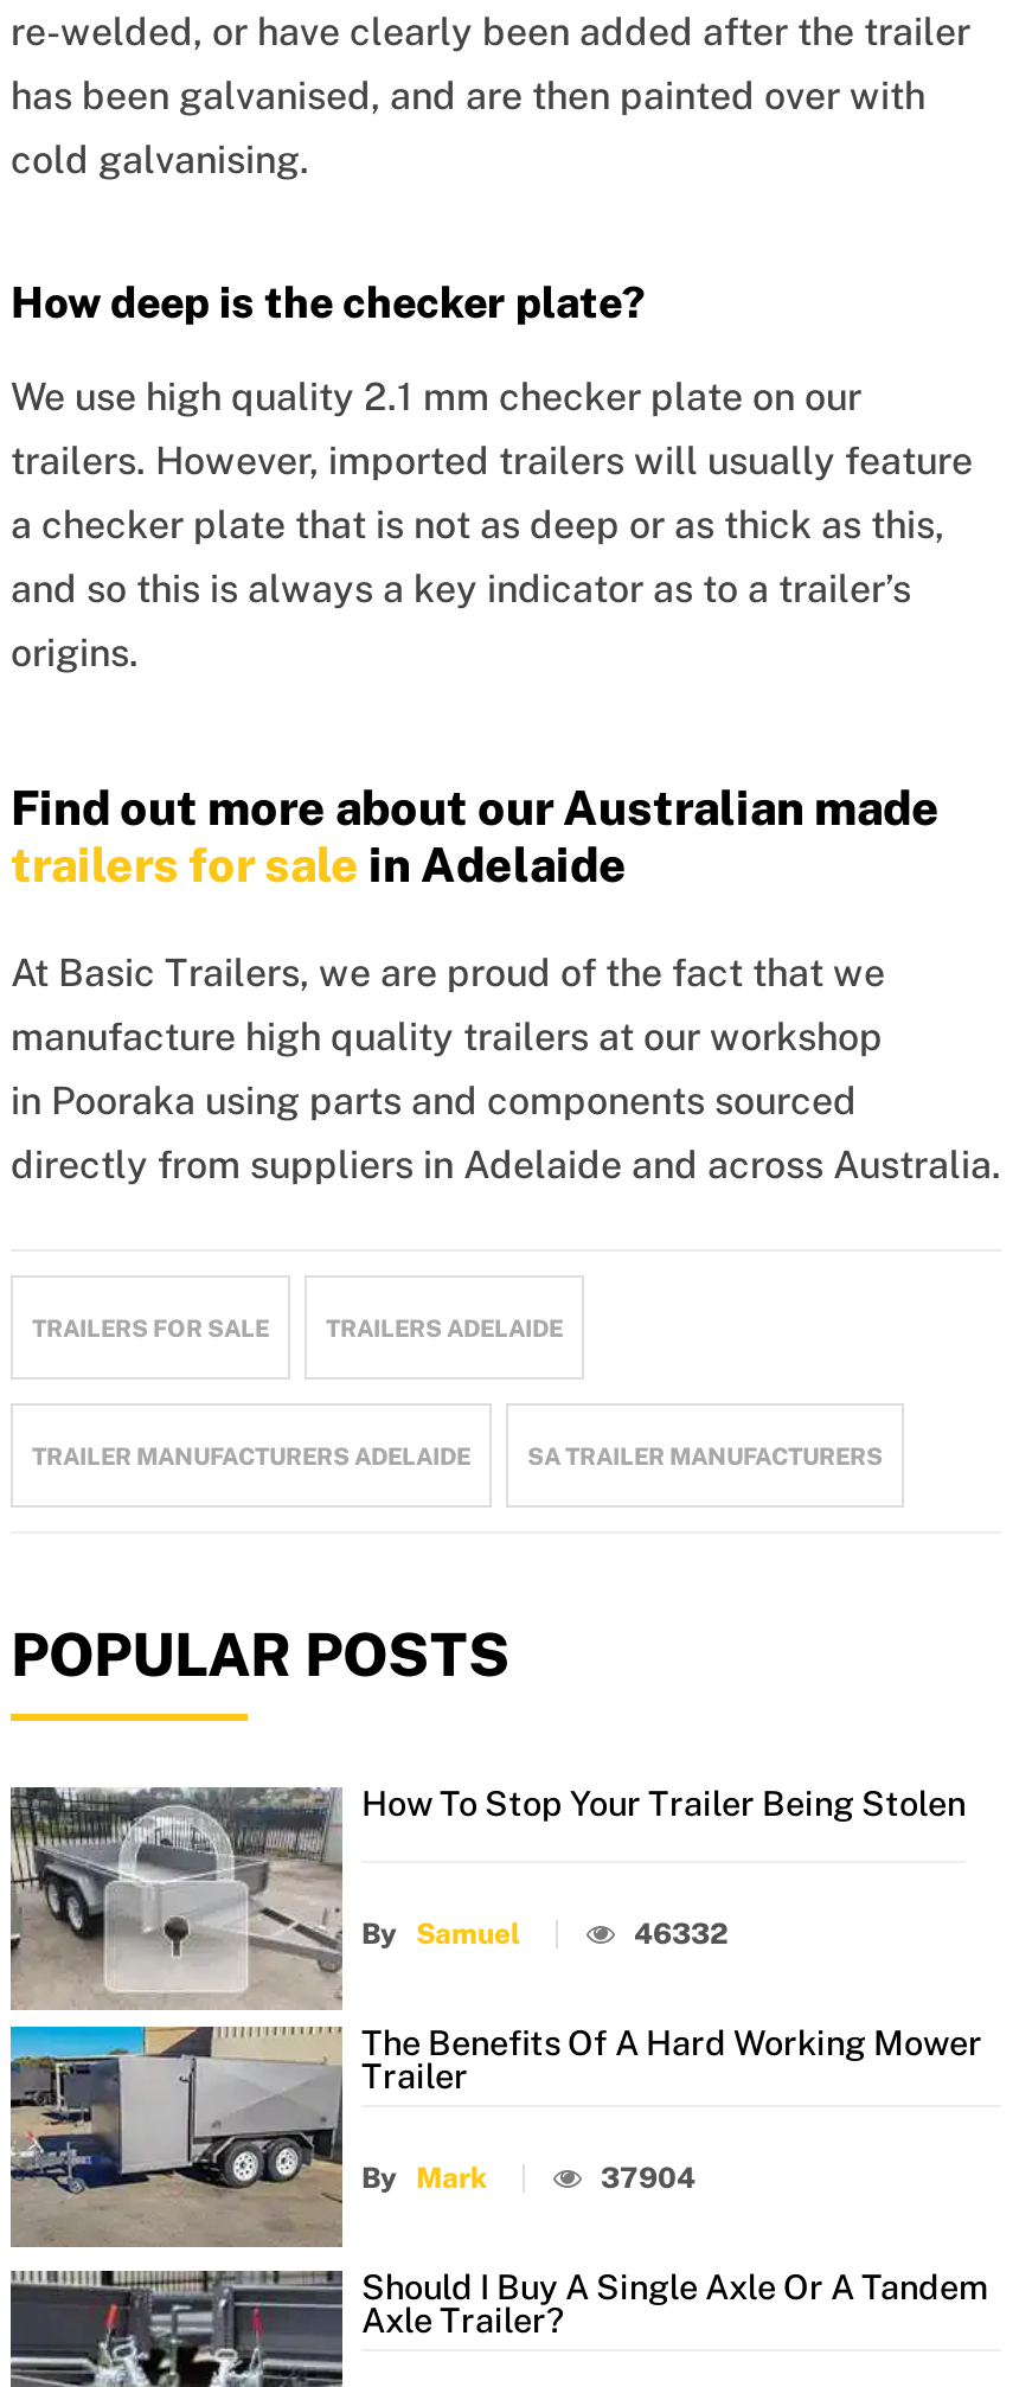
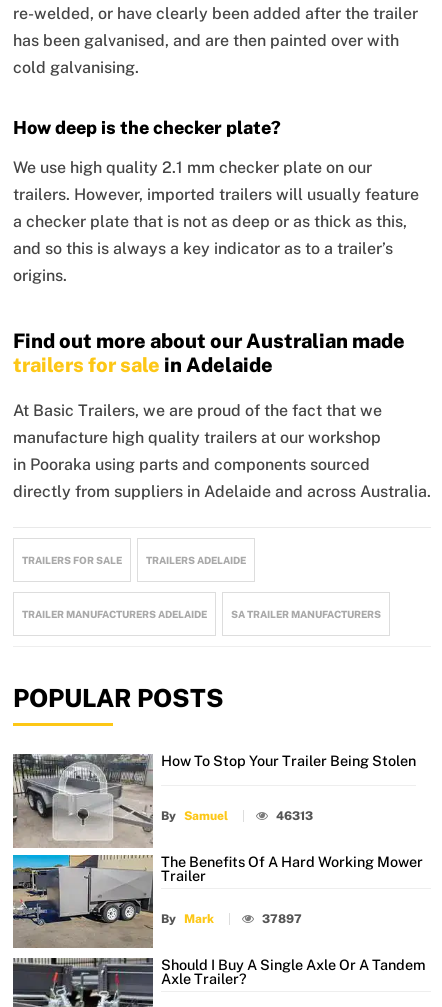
- 46332
+ 46313

- 37904
+ 37897
